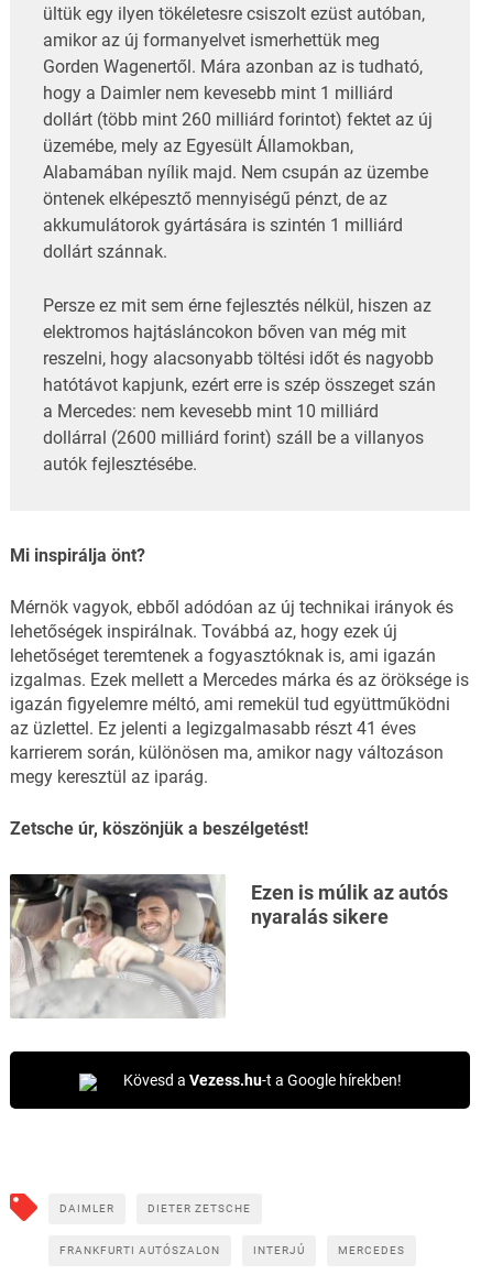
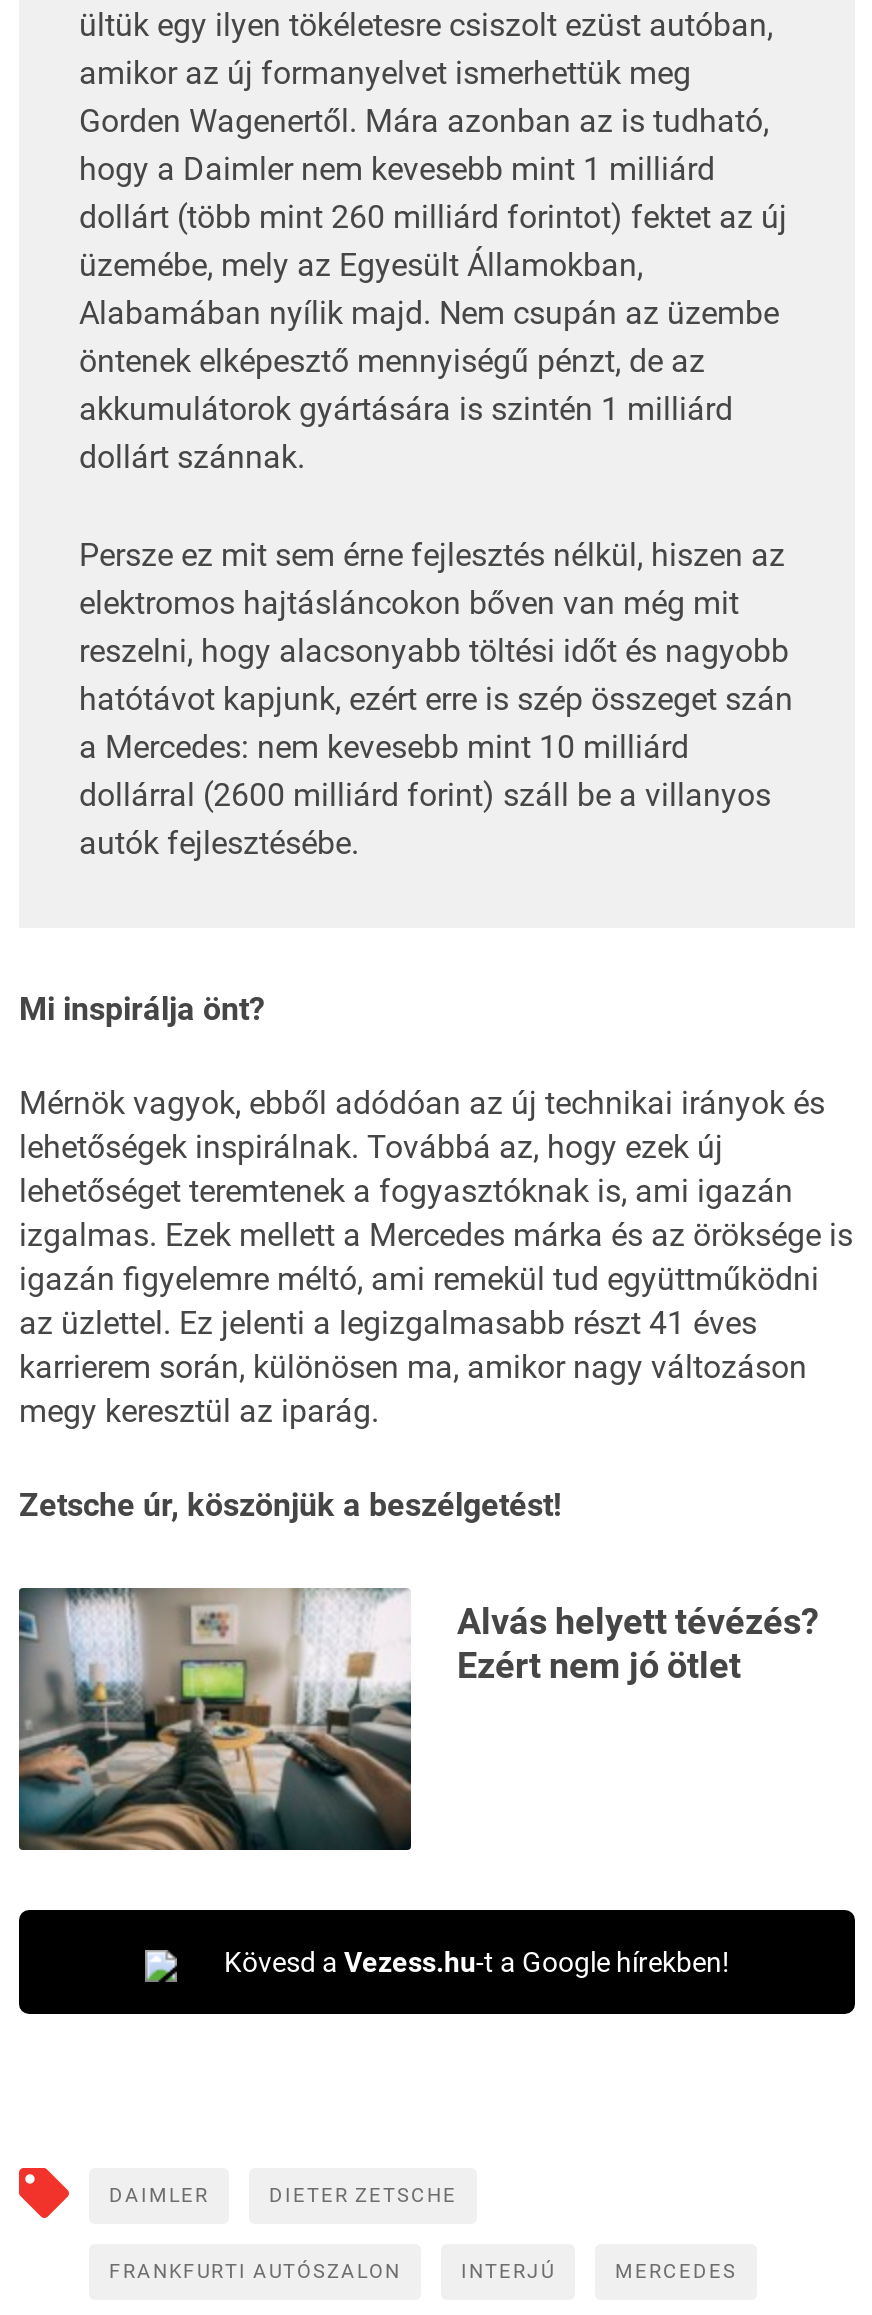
- [image]
- Ezen is múlik az autós
- nyaralás sikere
+ [image]
+ Alvás helyett tévézés?
+ Ezért nem jó ötlet
